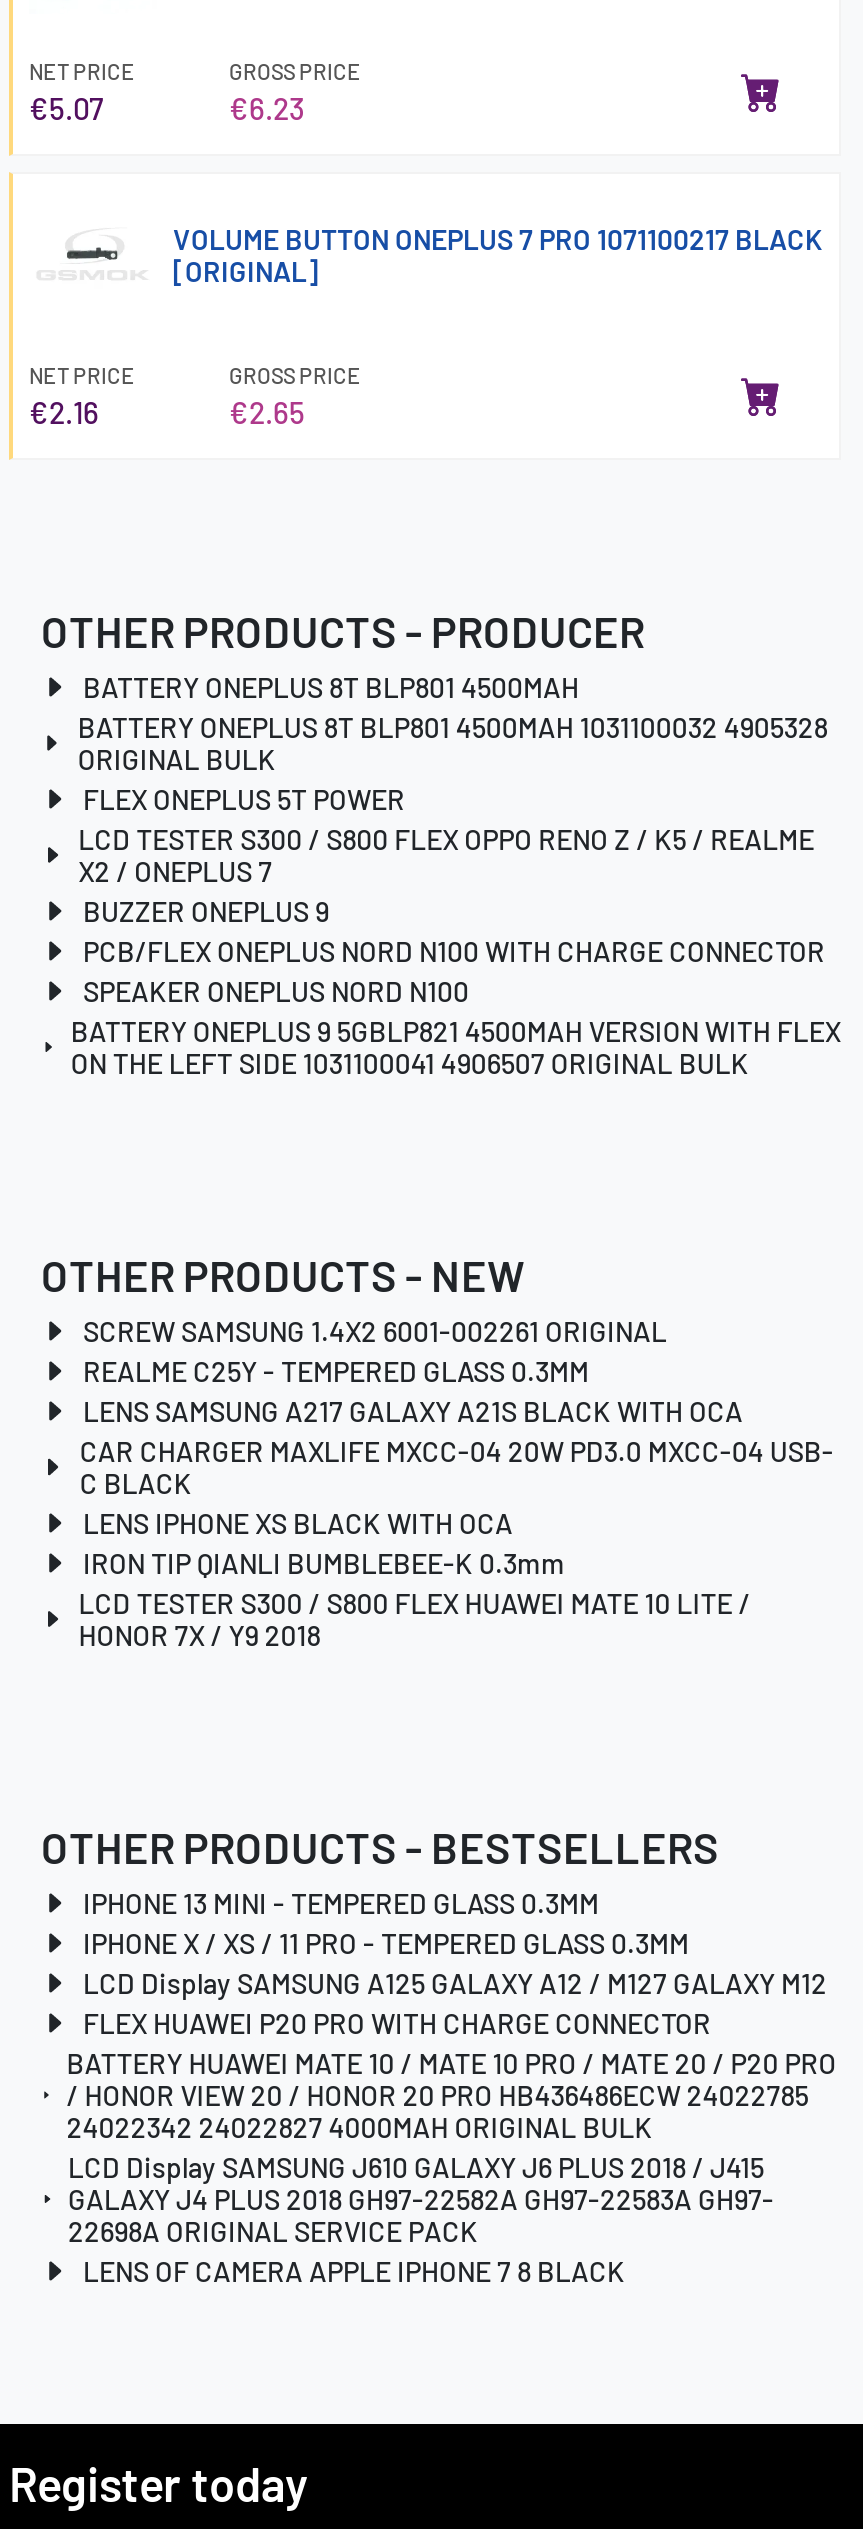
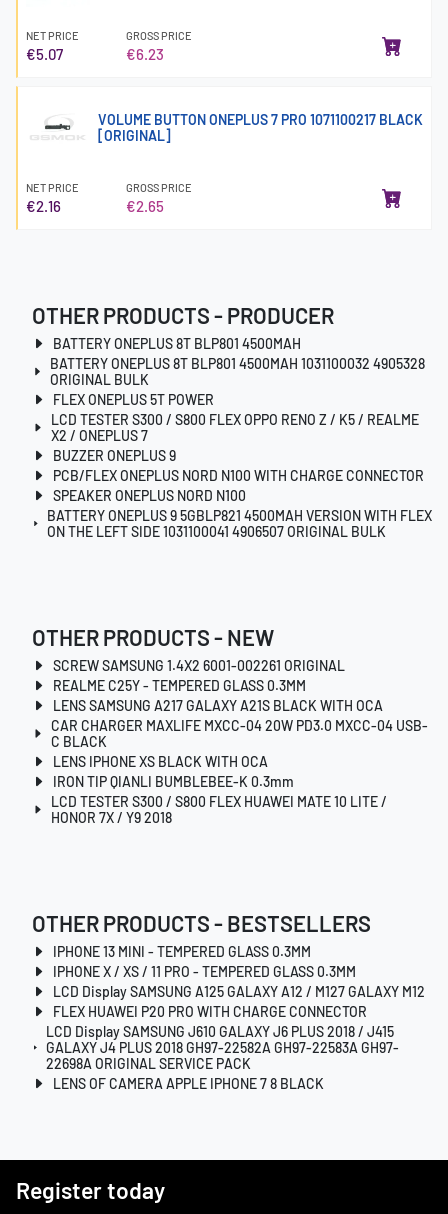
- BATTERY HUAWEI MATE 10 / MATE 10 PRO / MATE 20 / P20 PRO
- / HONOR VIEW 20 / HONOR 20 PRO HB436486ECW 24022785
- 24022342 24022827 4000MAH ORIGINAL BULK
